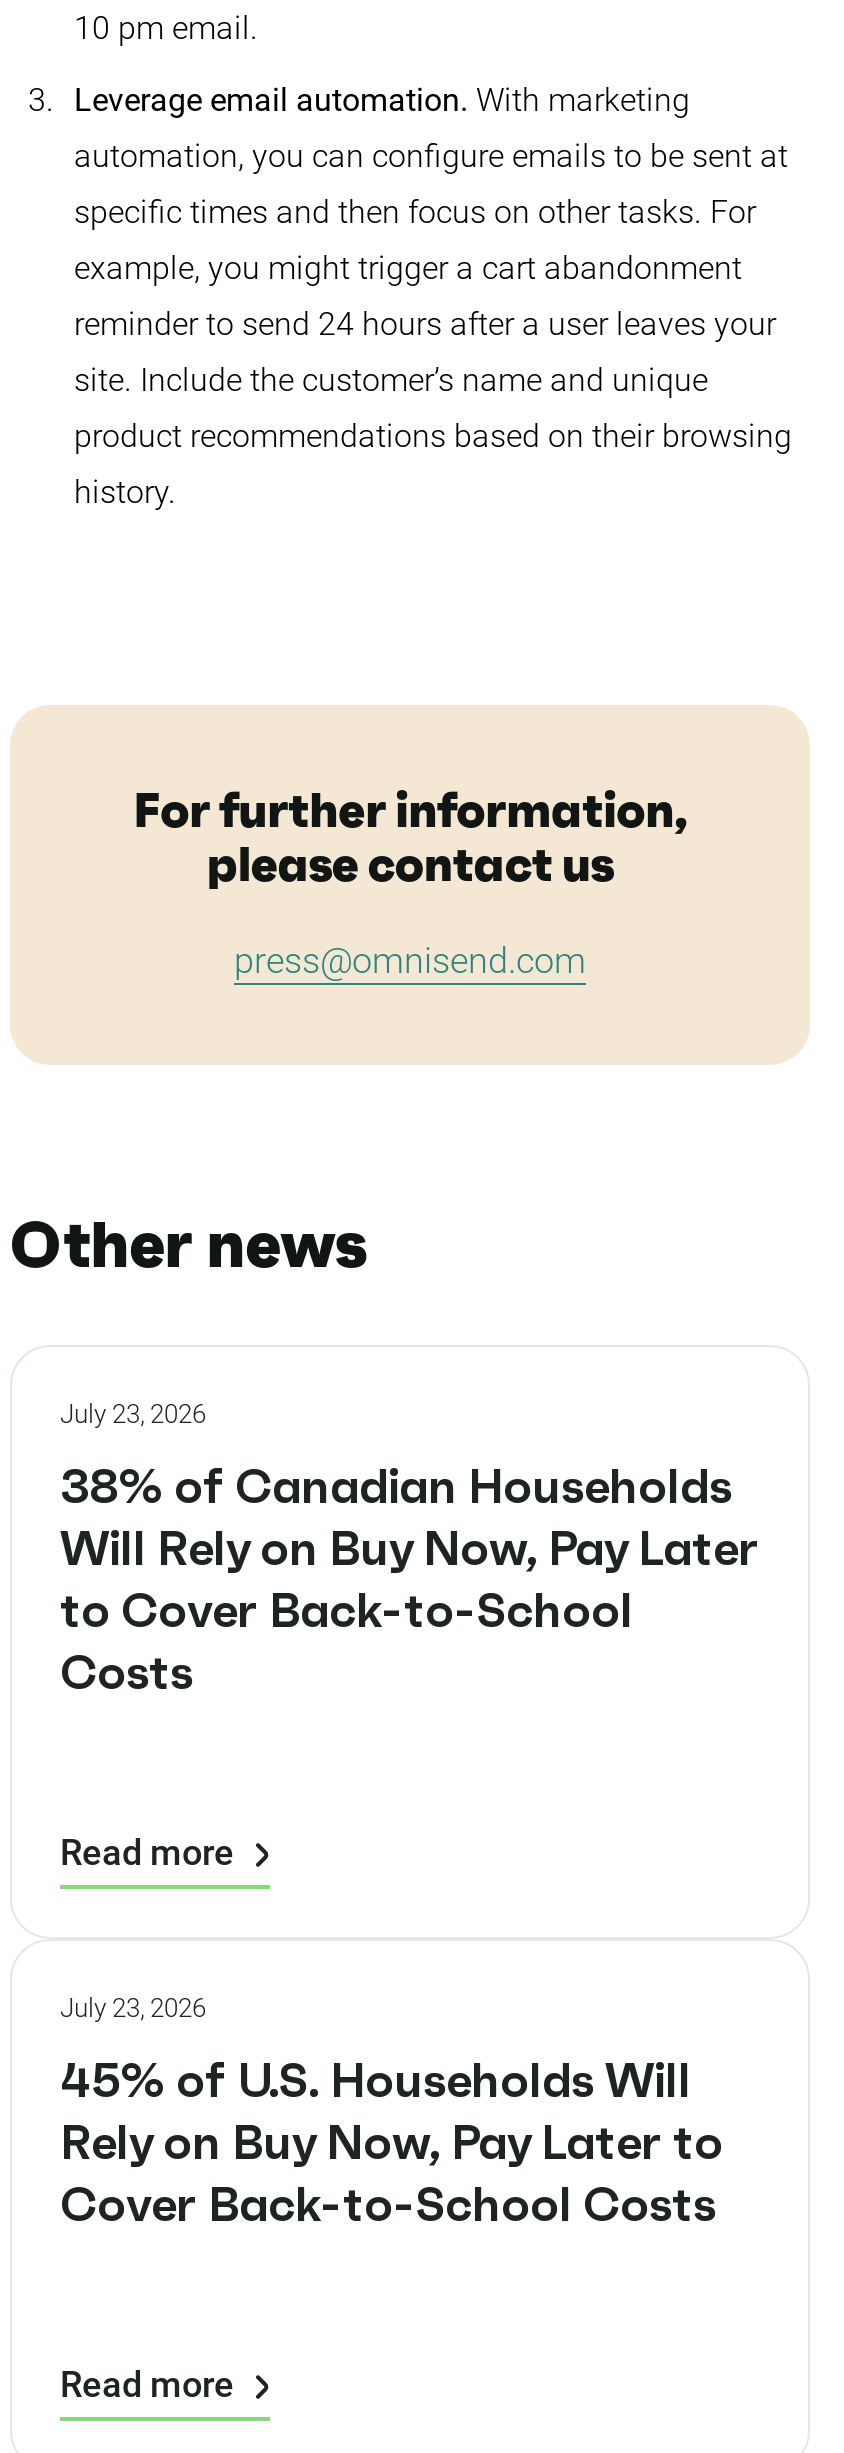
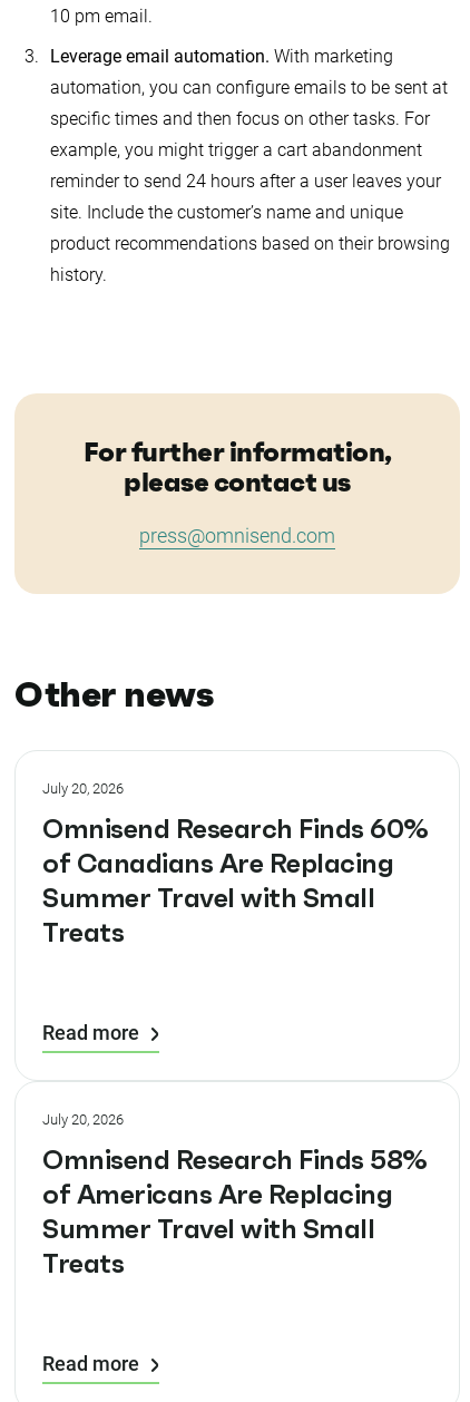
- July 23, 2026
+ July 20, 2026

- 38% of Canadian Households
- Will Rely on Buy Now, Pay Later
- to Cover Back-to-School
- Costs
+ Omnisend Research Finds 60%
+ of Canadians Are Replacing
+ Summer Travel with Small
+ Treats

- July 23, 2026
+ July 20, 2026

- 45% of U.S. Households Will
- Rely on Buy Now, Pay Later to
- Cover Back-to-School Costs
+ Omnisend Research Finds 58%
+ of Americans Are Replacing
+ Summer Travel with Small
+ Treats
